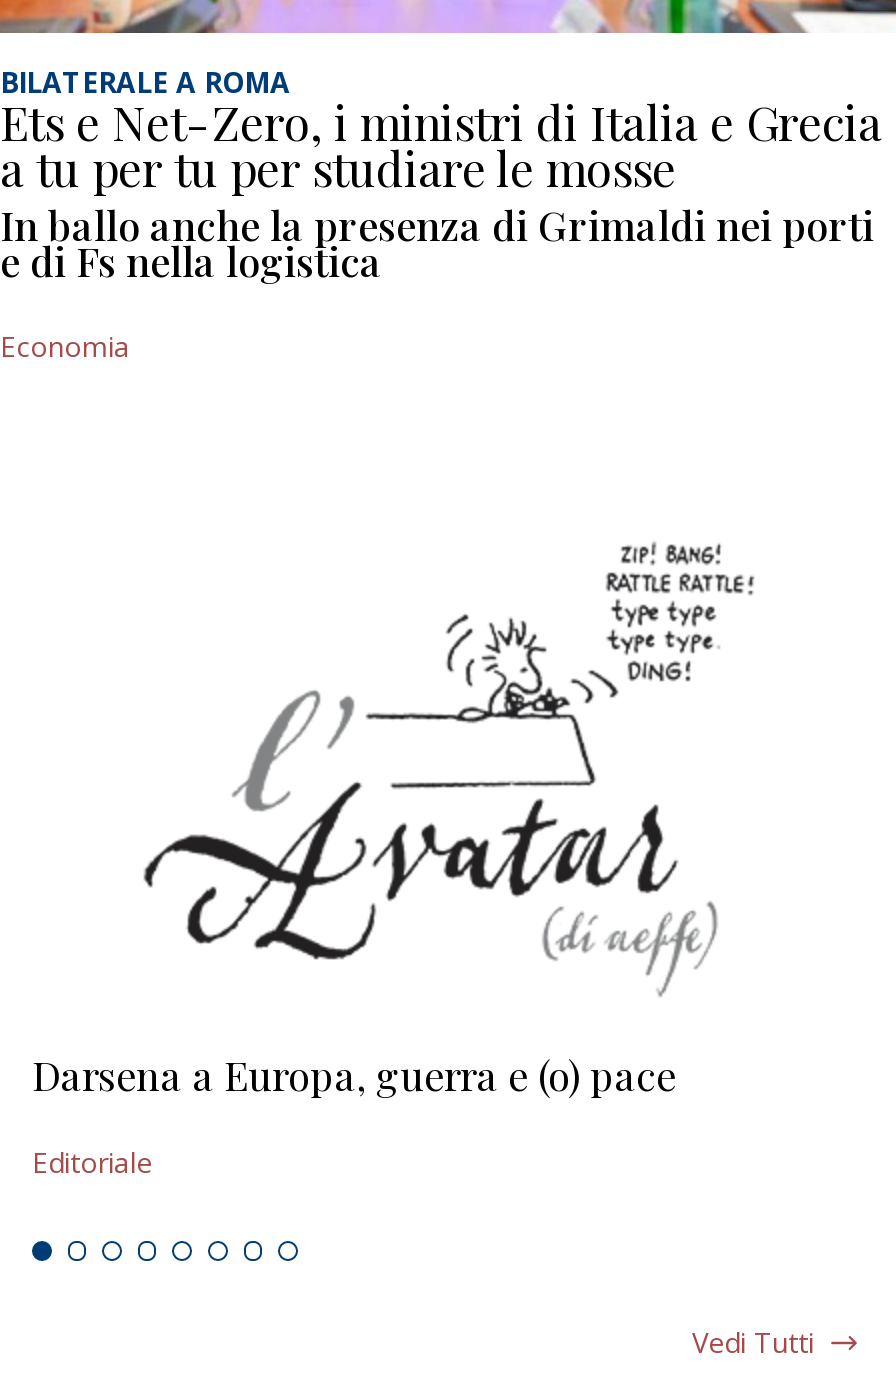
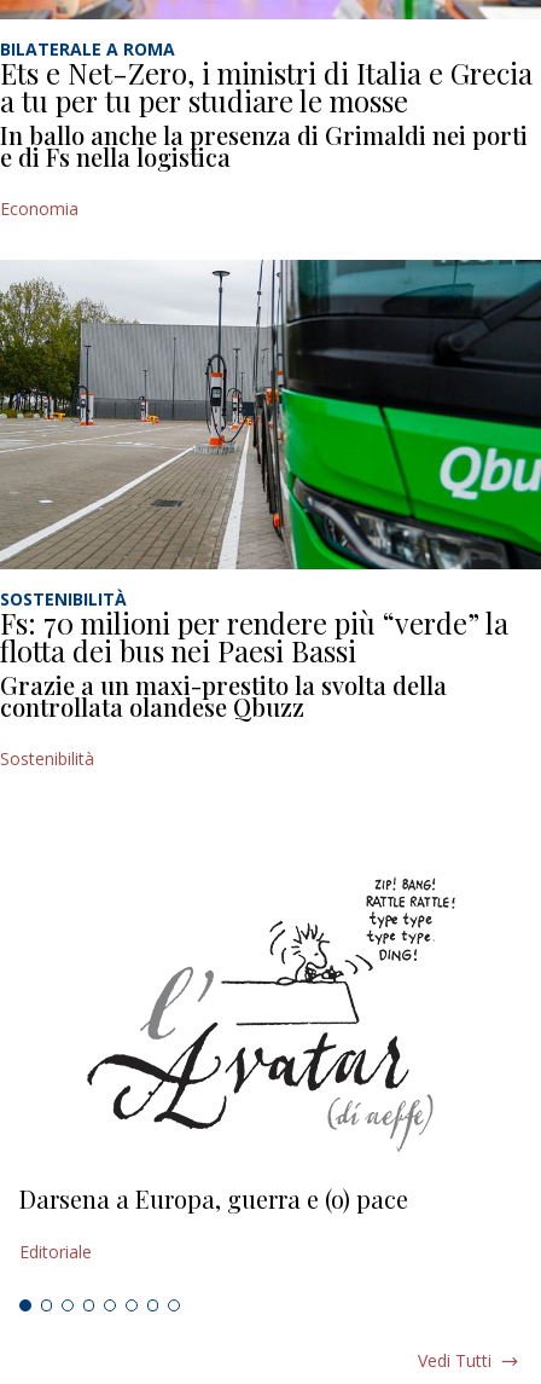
+ [image]
+ SOSTENIBILITÀ
+ Fs: 70 milioni per rendere più “verde” la
+ flotta dei bus nei Paesi Bassi
+ Grazie a un maxi-prestito la svolta della
+ controllata olandese Qbuzz
+ Sostenibilità
